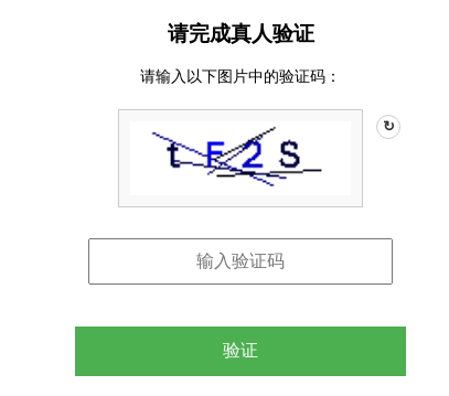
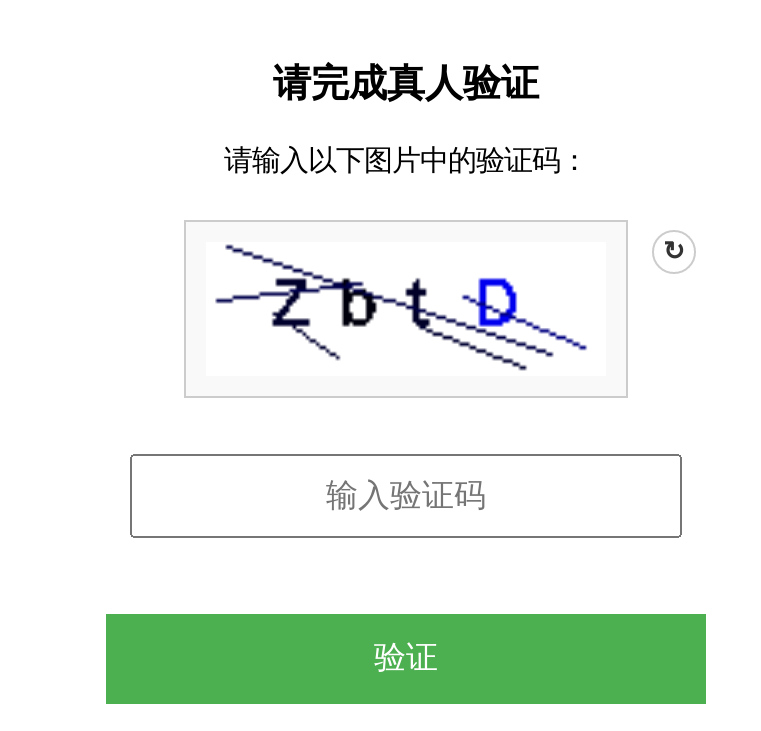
- [image]
+ [image]
